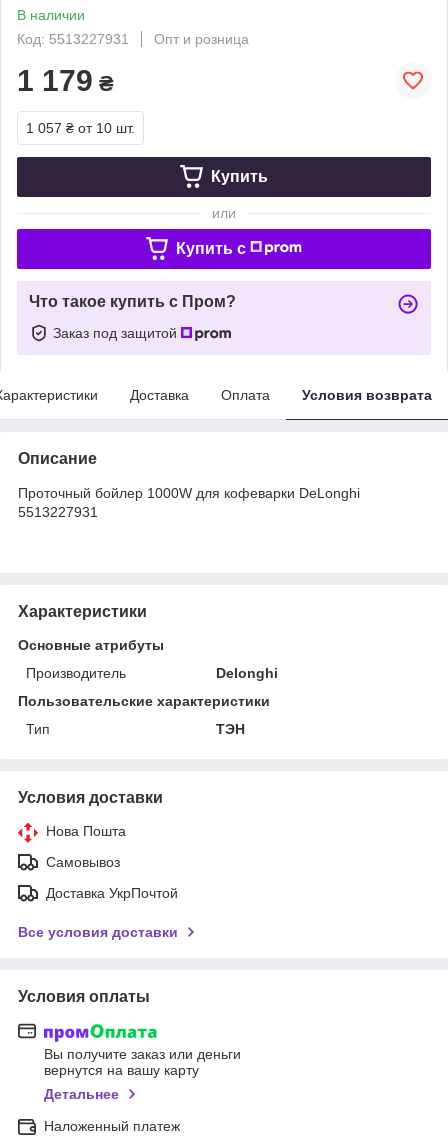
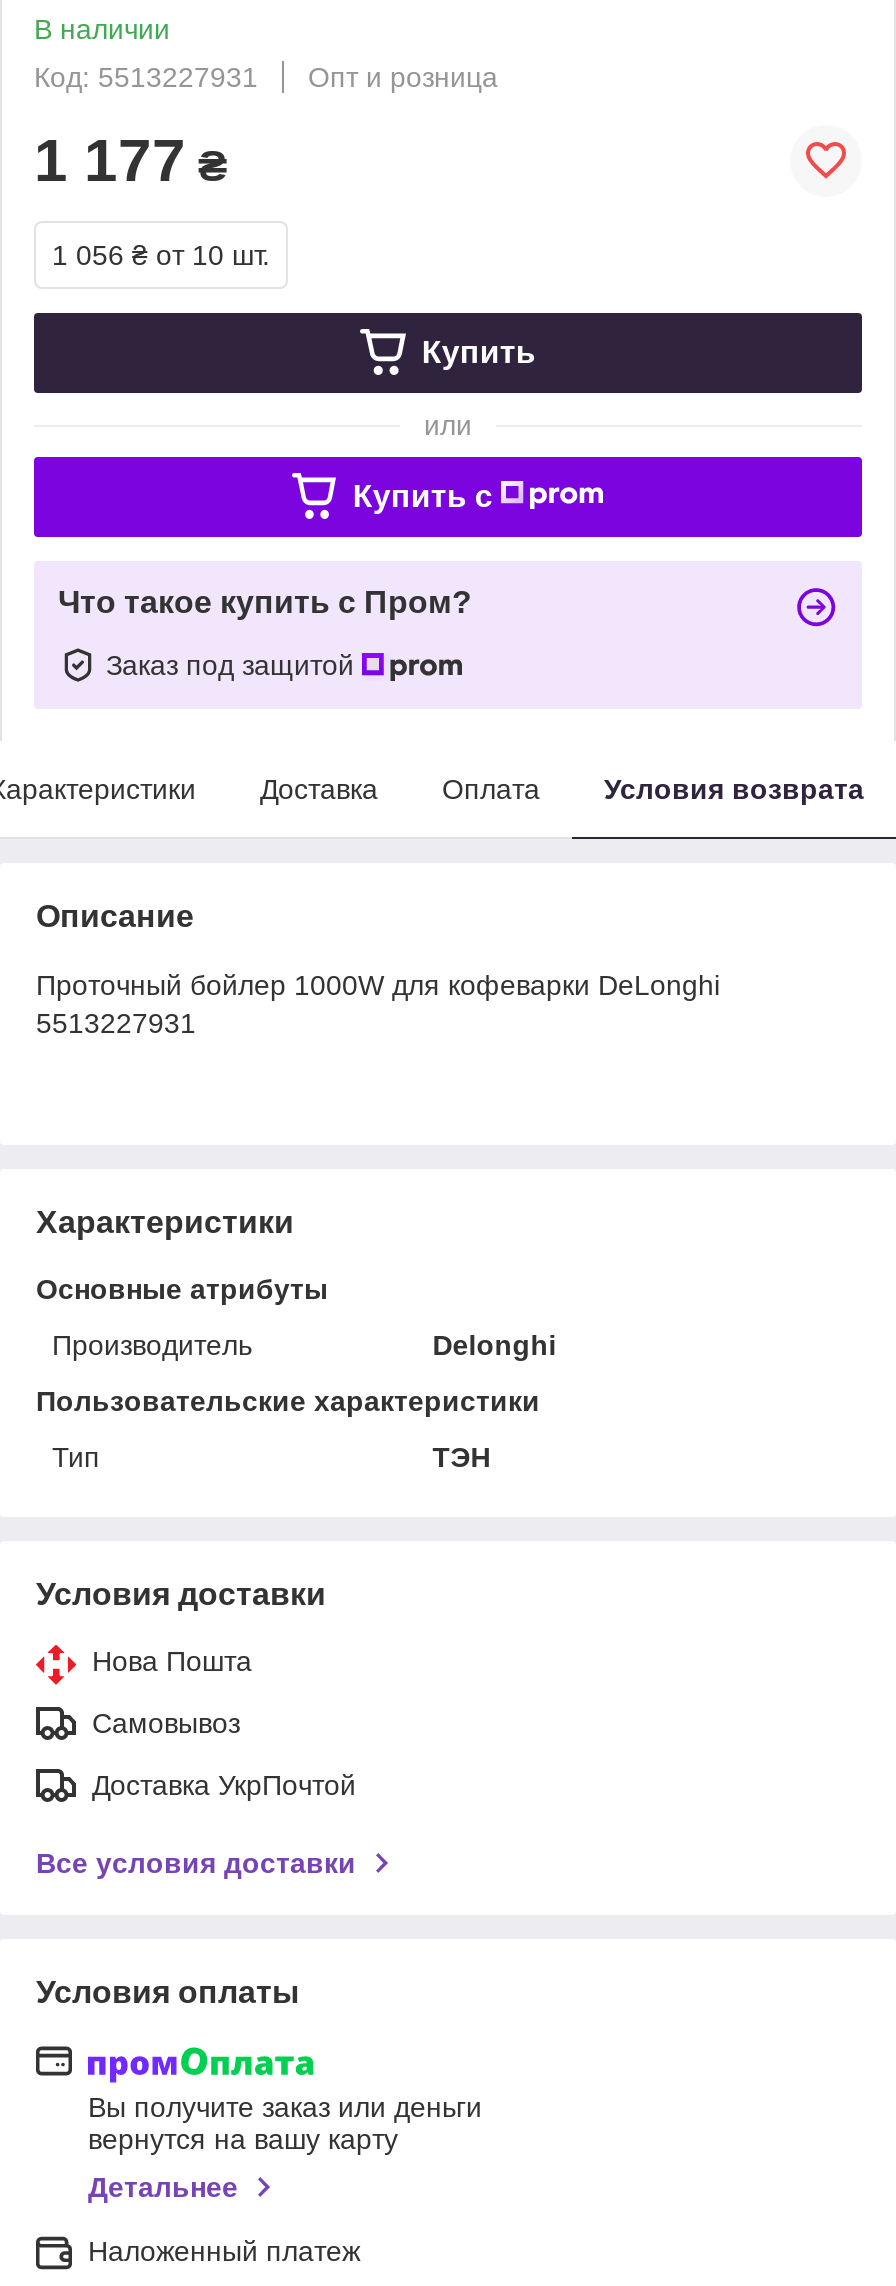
- 1 179 ₴
+ 1 177 ₴

- 1 057 ₴ от 10 шт.
+ 1 056 ₴ от 10 шт.
